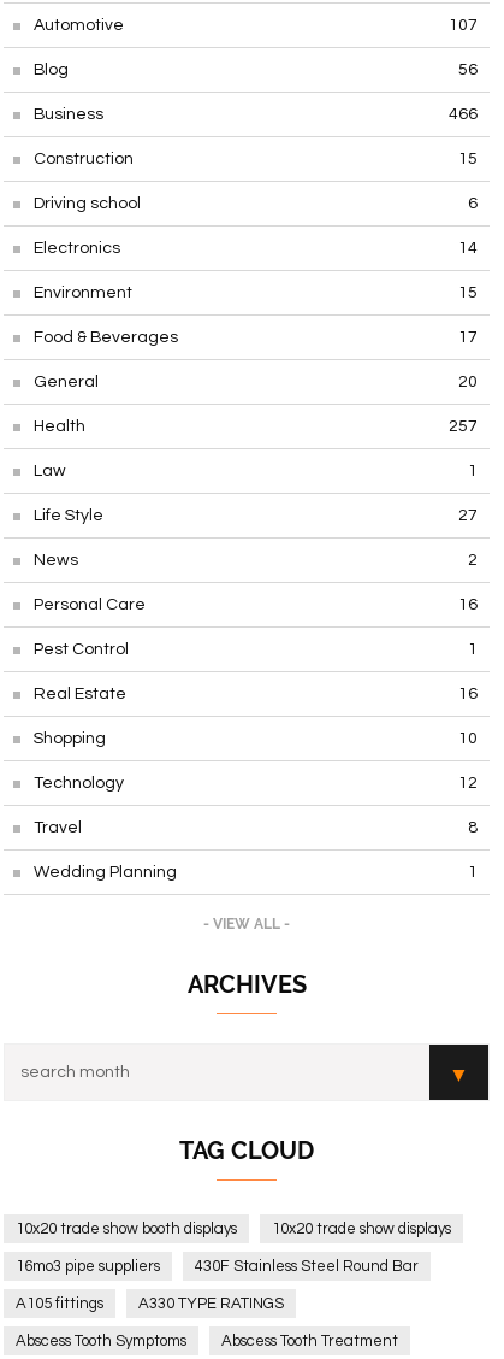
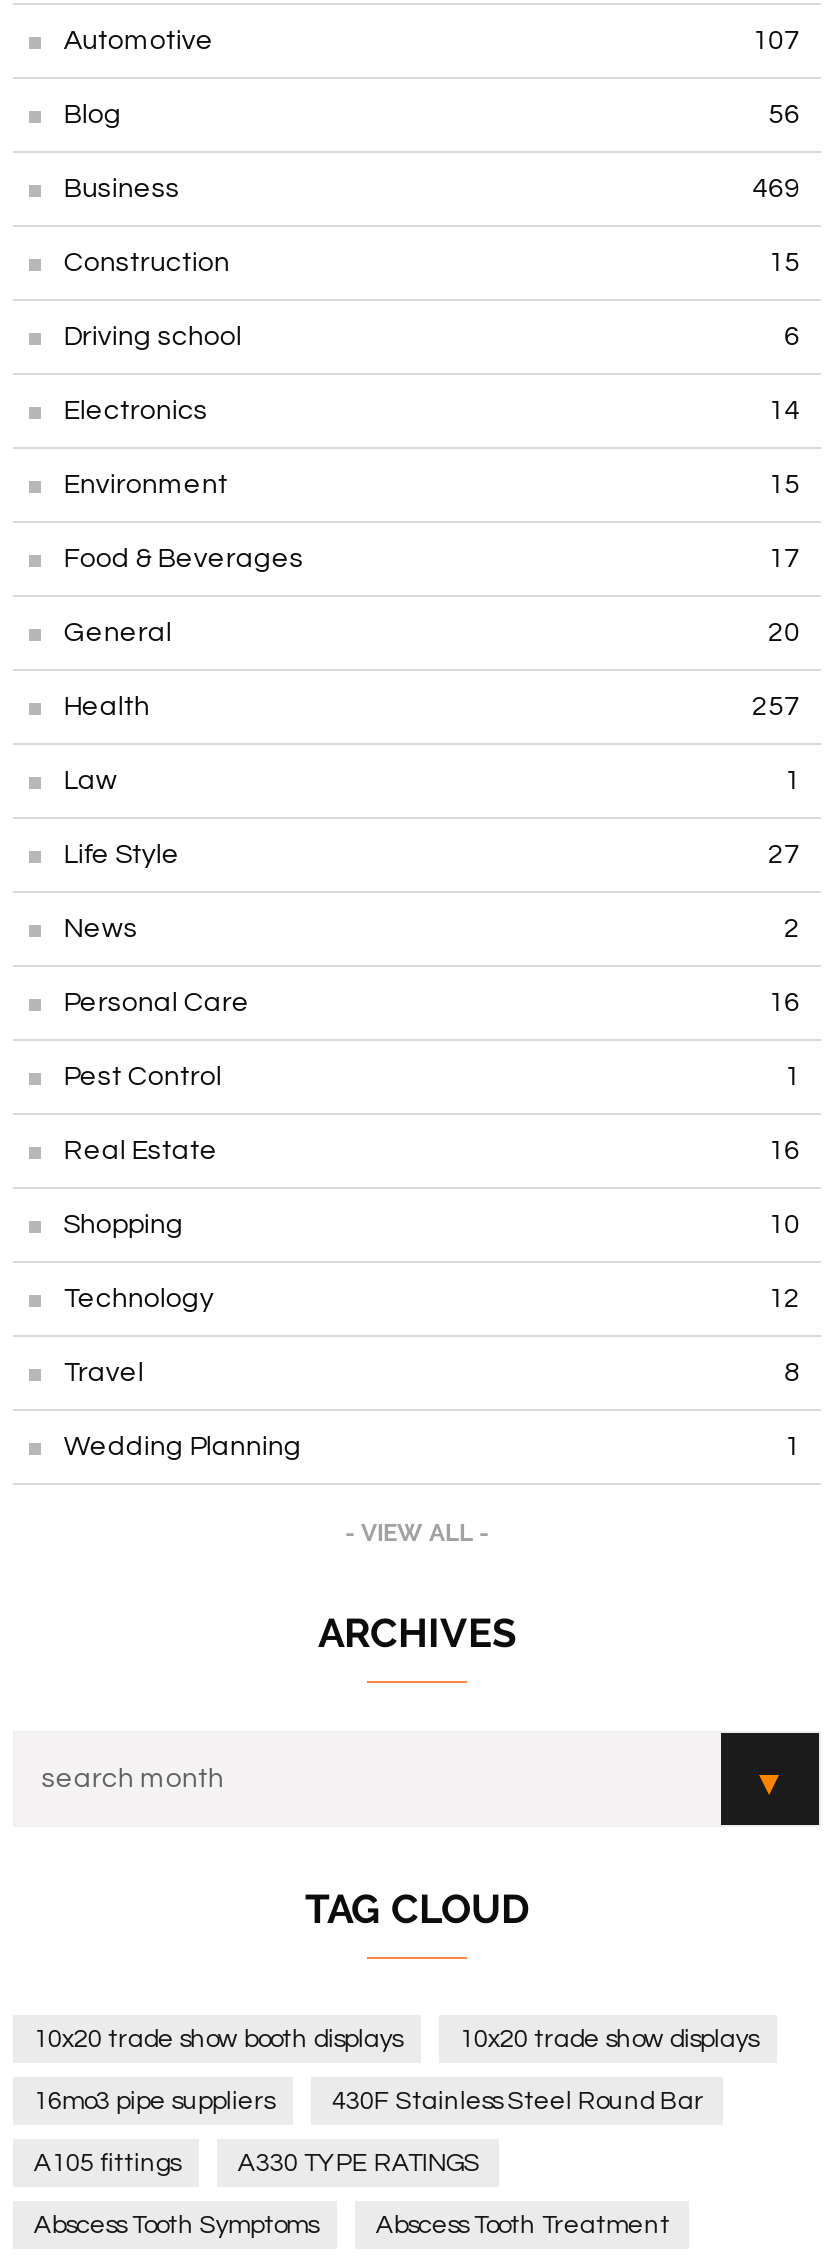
- 466
+ 469
